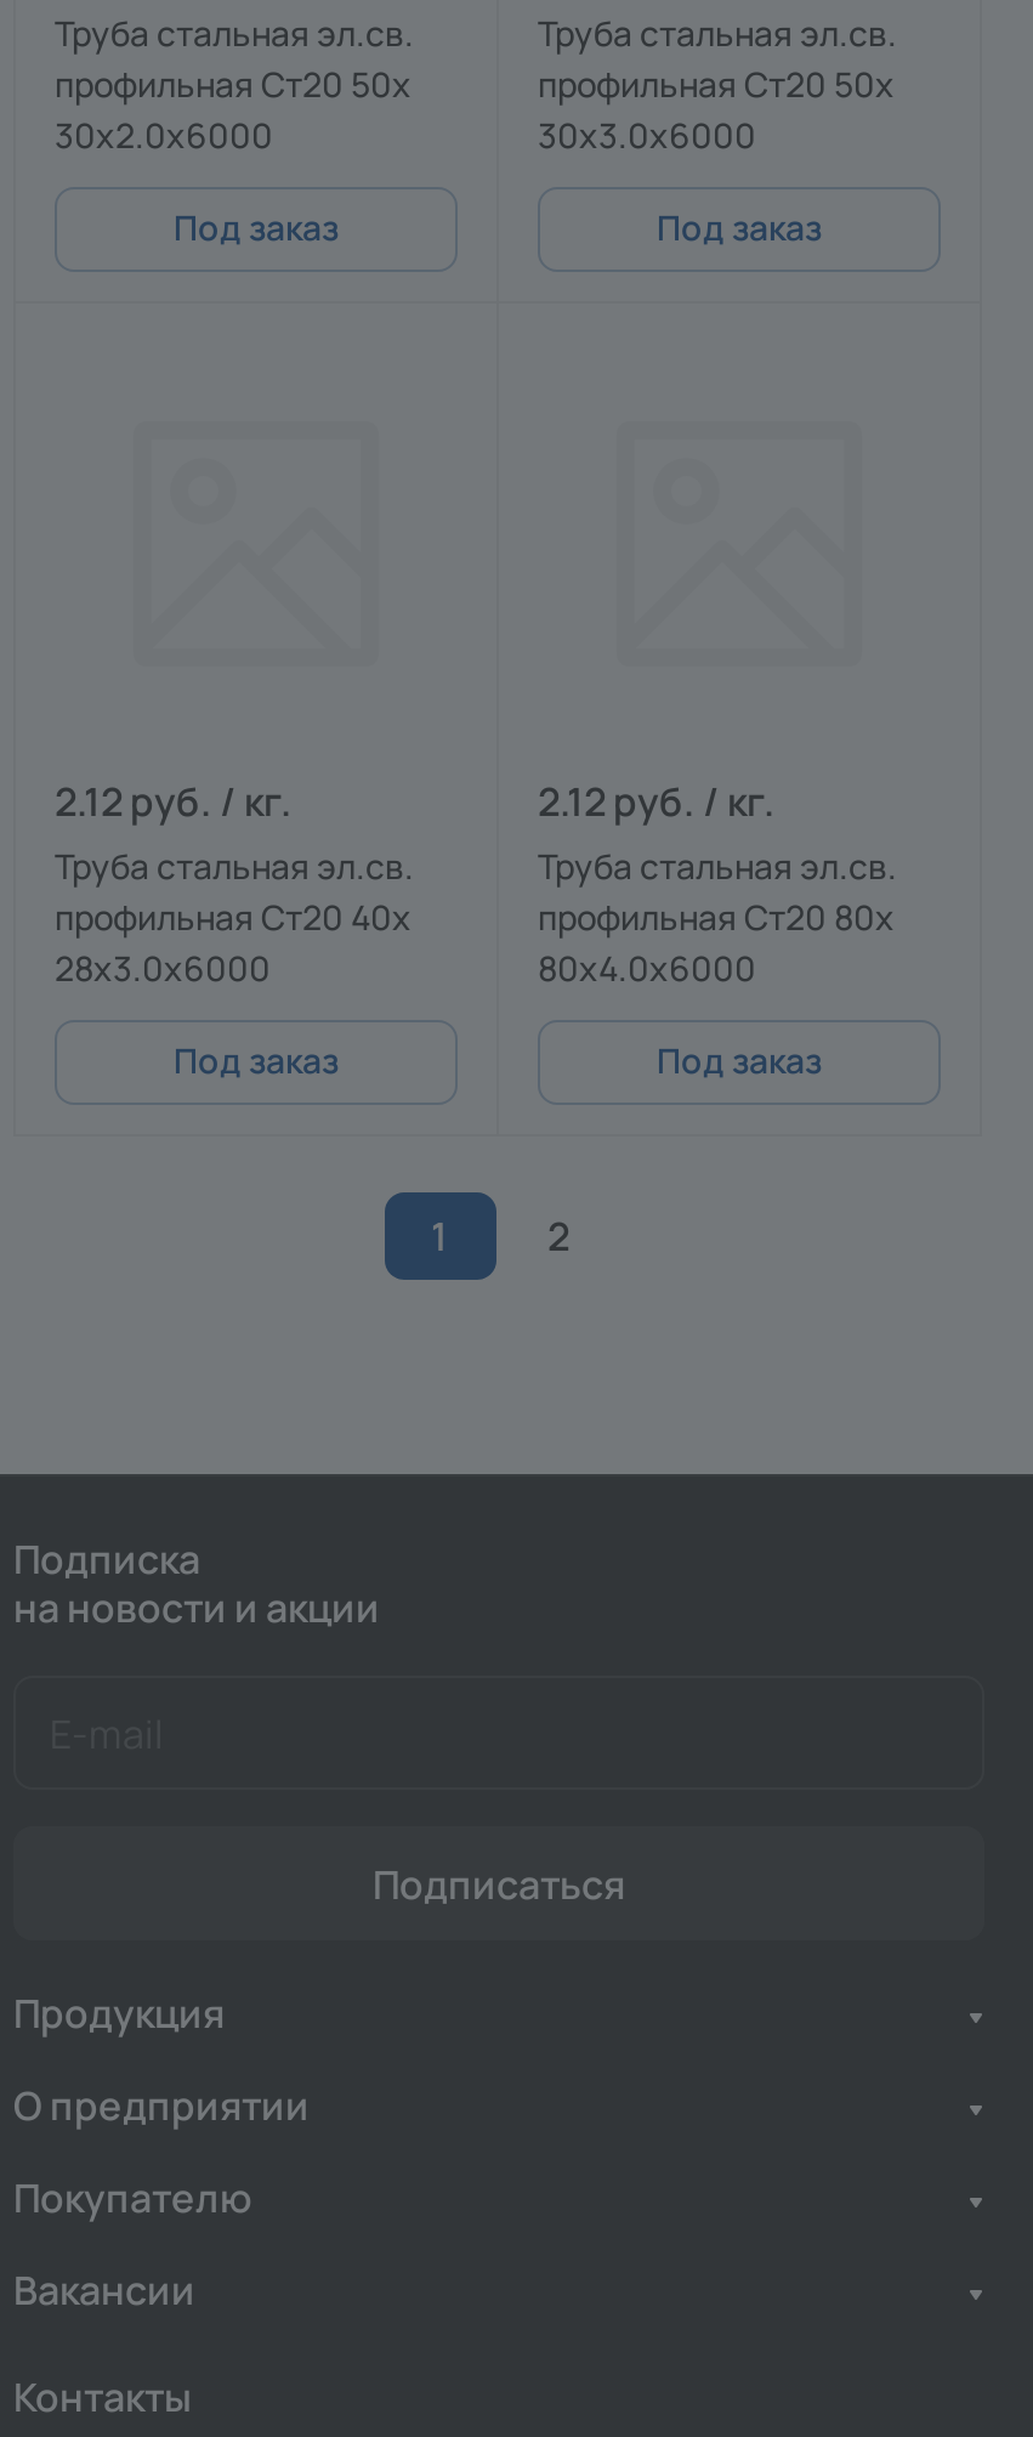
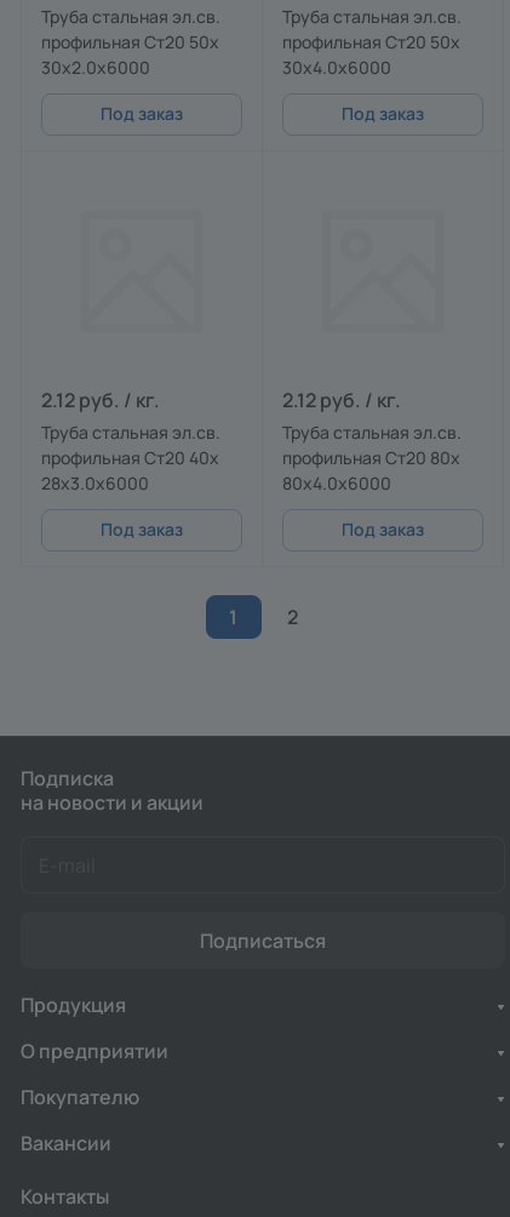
- 30х3.0х6000
+ 30х4.0х6000
